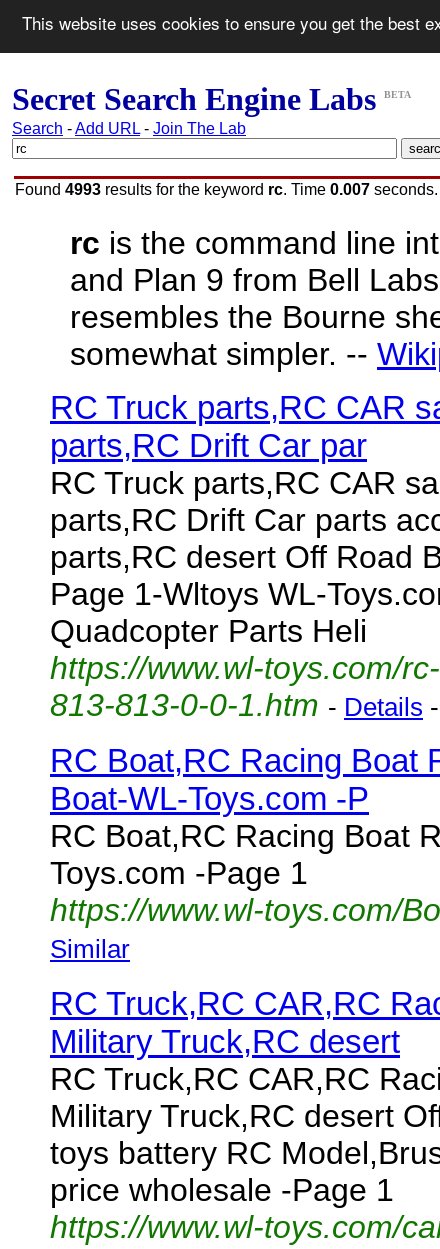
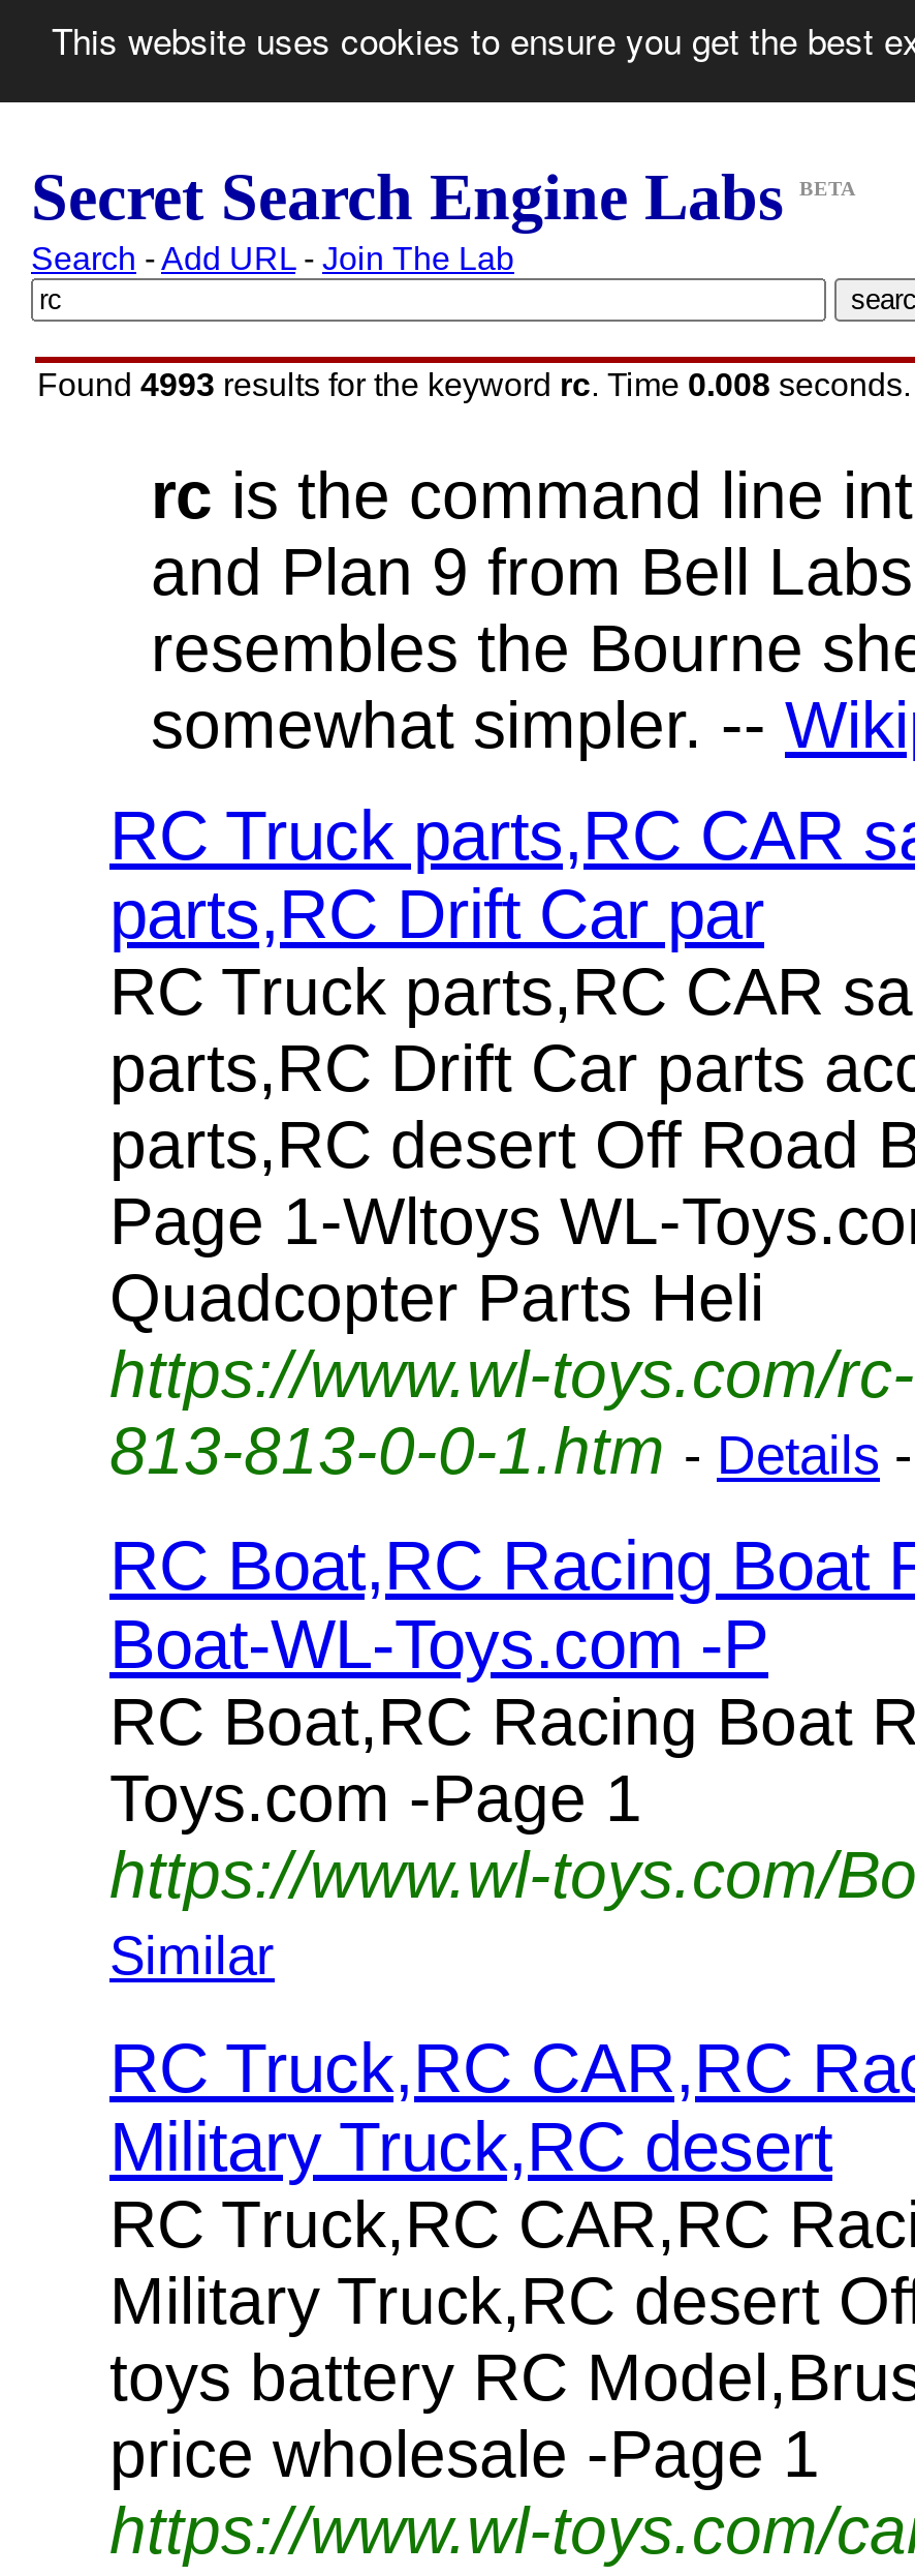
- Found 4993 results for the keyword rc. Time 0.007 seconds.
+ Found 4993 results for the keyword rc. Time 0.008 seconds.
